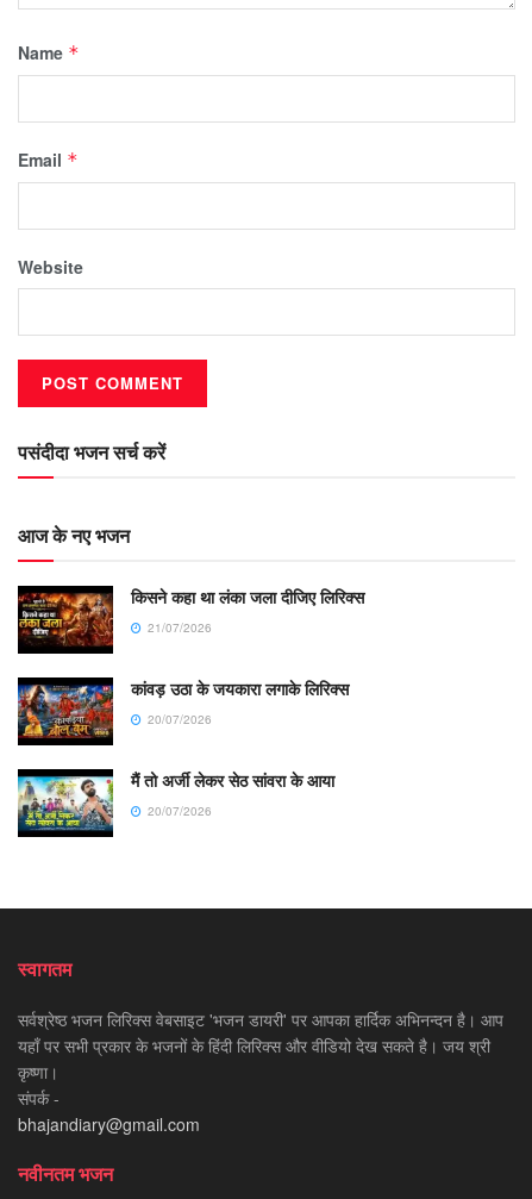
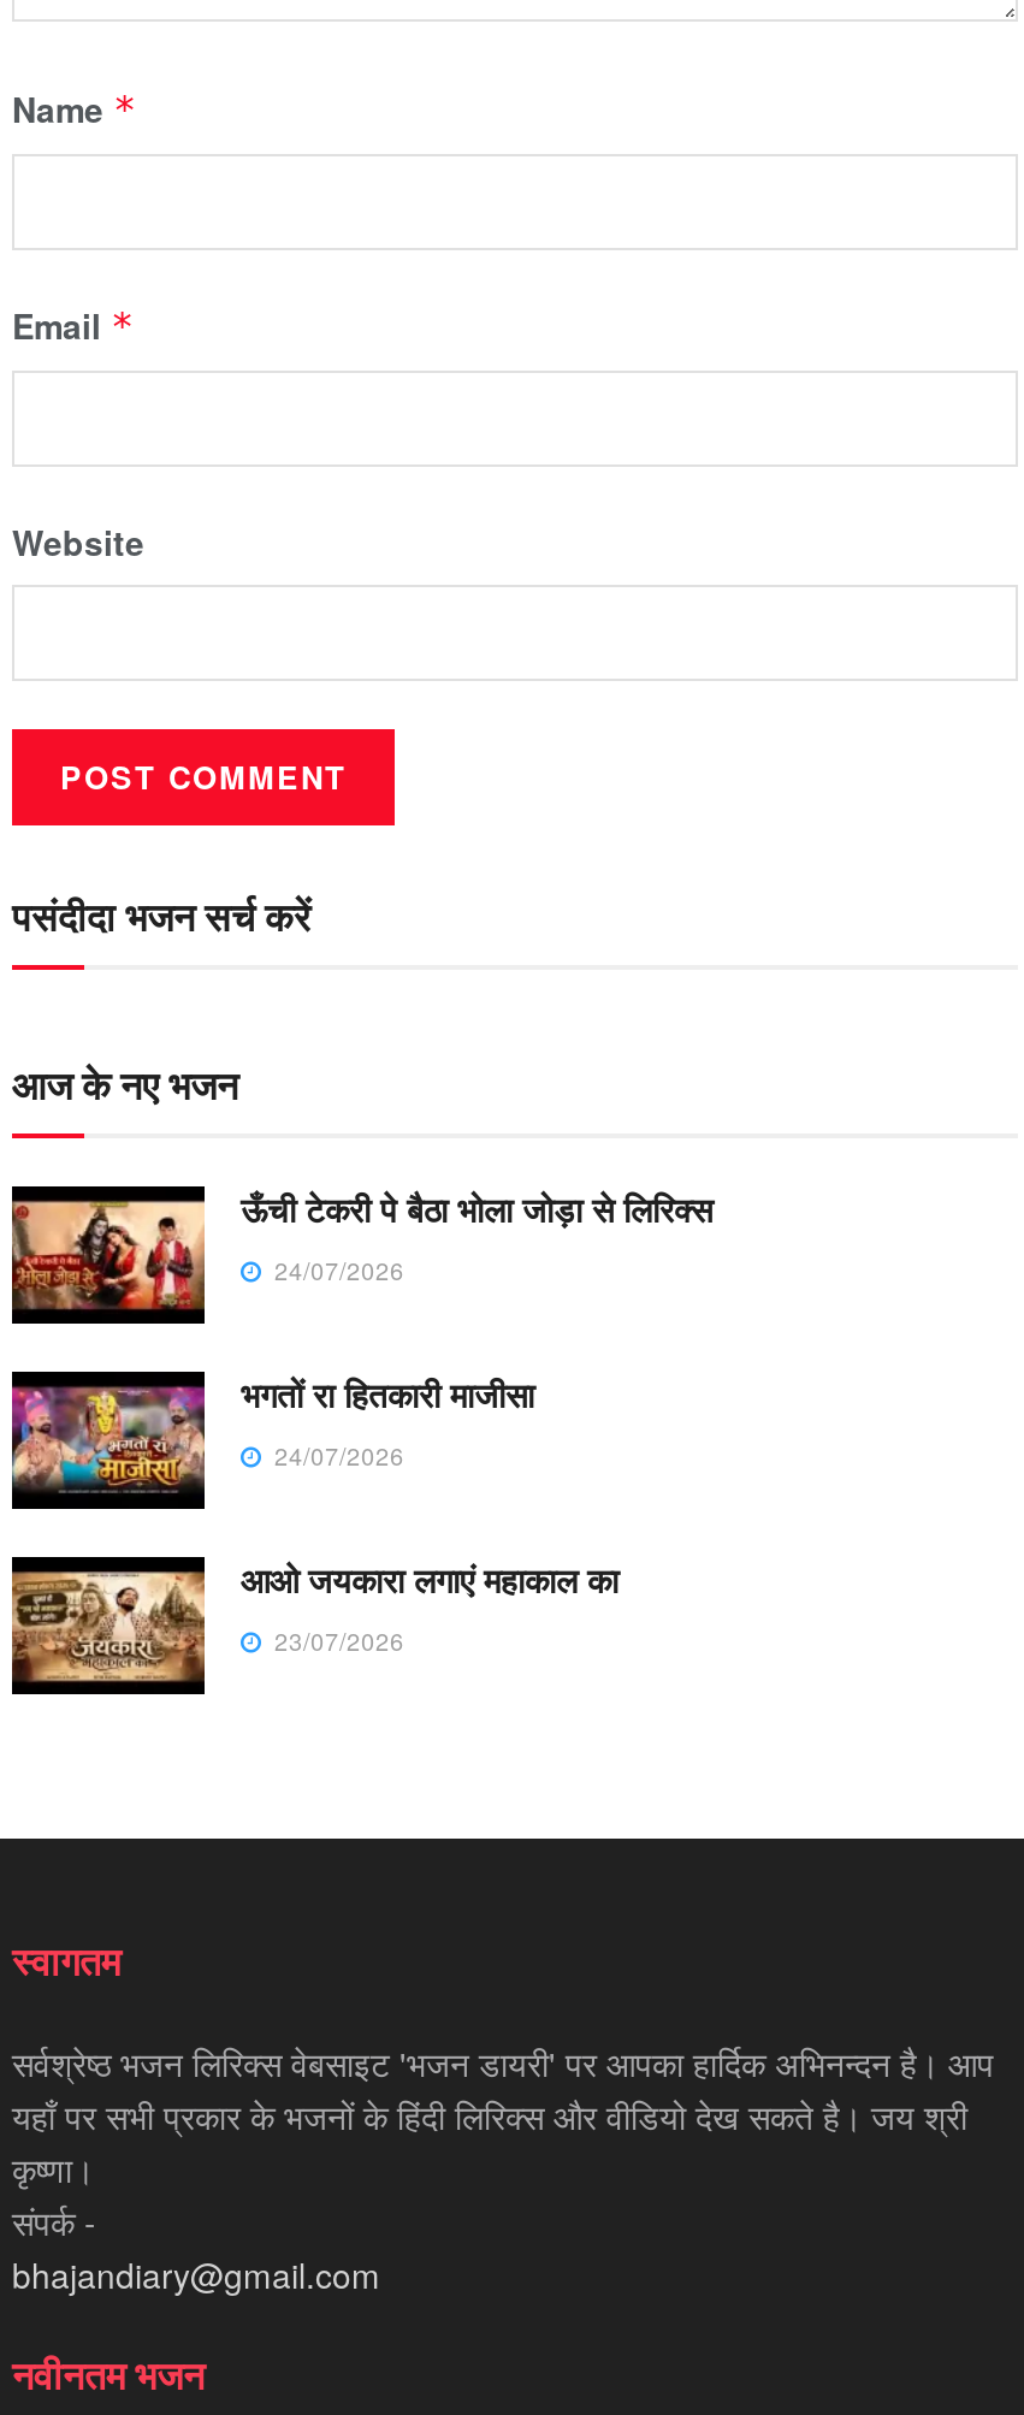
- [image]
- किसने कहा था लंका जला दीजिए लिरिक्स
- 21/07/2026
+ [image]
+ ऊँची टेकरी पे बैठा भोला जोड़ा से लिरिक्स
+ 24/07/2026

- [image]
- कांवड़ उठा के जयकारा लगाके लिरिक्स
- 20/07/2026
+ [image]
+ भगतों रा हितकारी माजीसा
+ 24/07/2026

- [image]
- मैं तो अर्जी लेकर सेठ सांवरा के आया
- 20/07/2026
+ [image]
+ आओ जयकारा लगाएं महाकाल का
+ 23/07/2026
